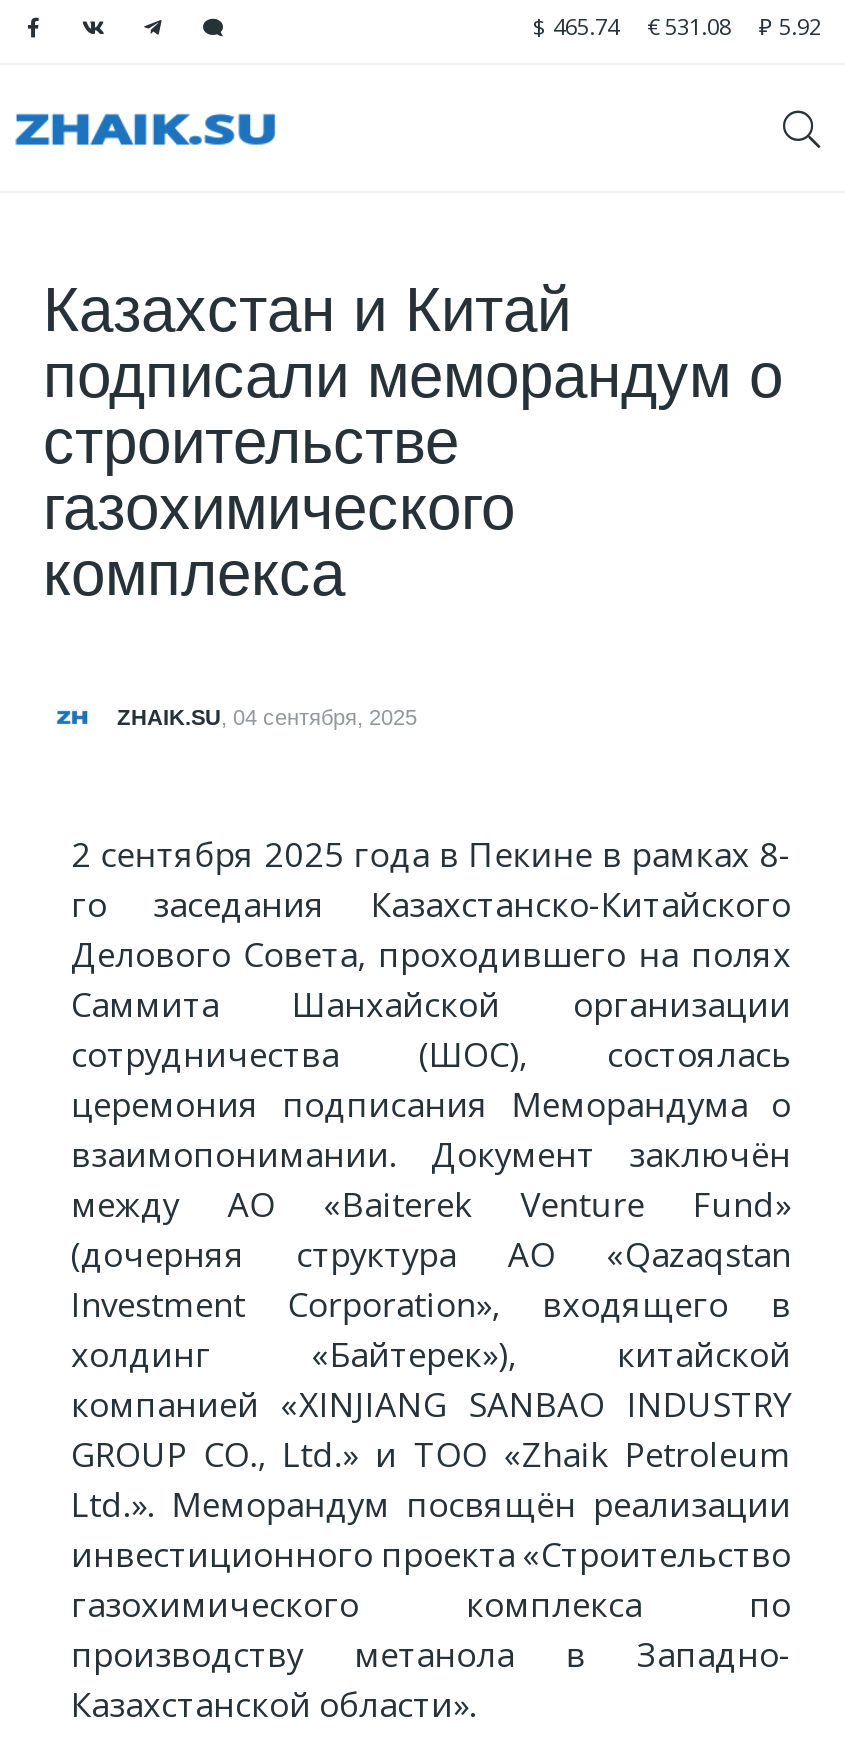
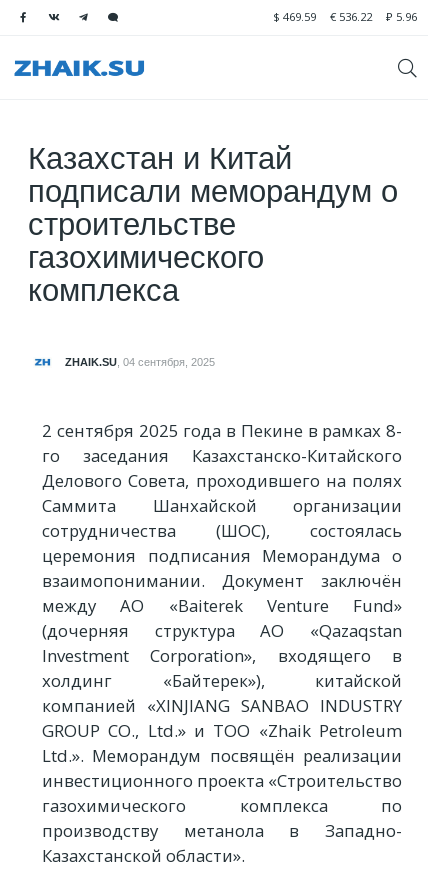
- $465.74
+ $469.59

- €531.08
+ €536.22

- ₽ 5.92
+ ₽ 5.96
